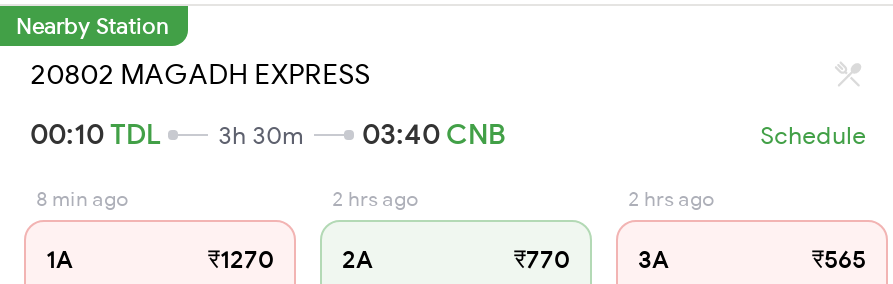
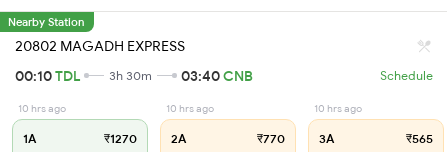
- 8 min ago
+ 10 hrs ago

- 2 hrs ago
+ 10 hrs ago

- 2 hrs ago
+ 10 hrs ago
